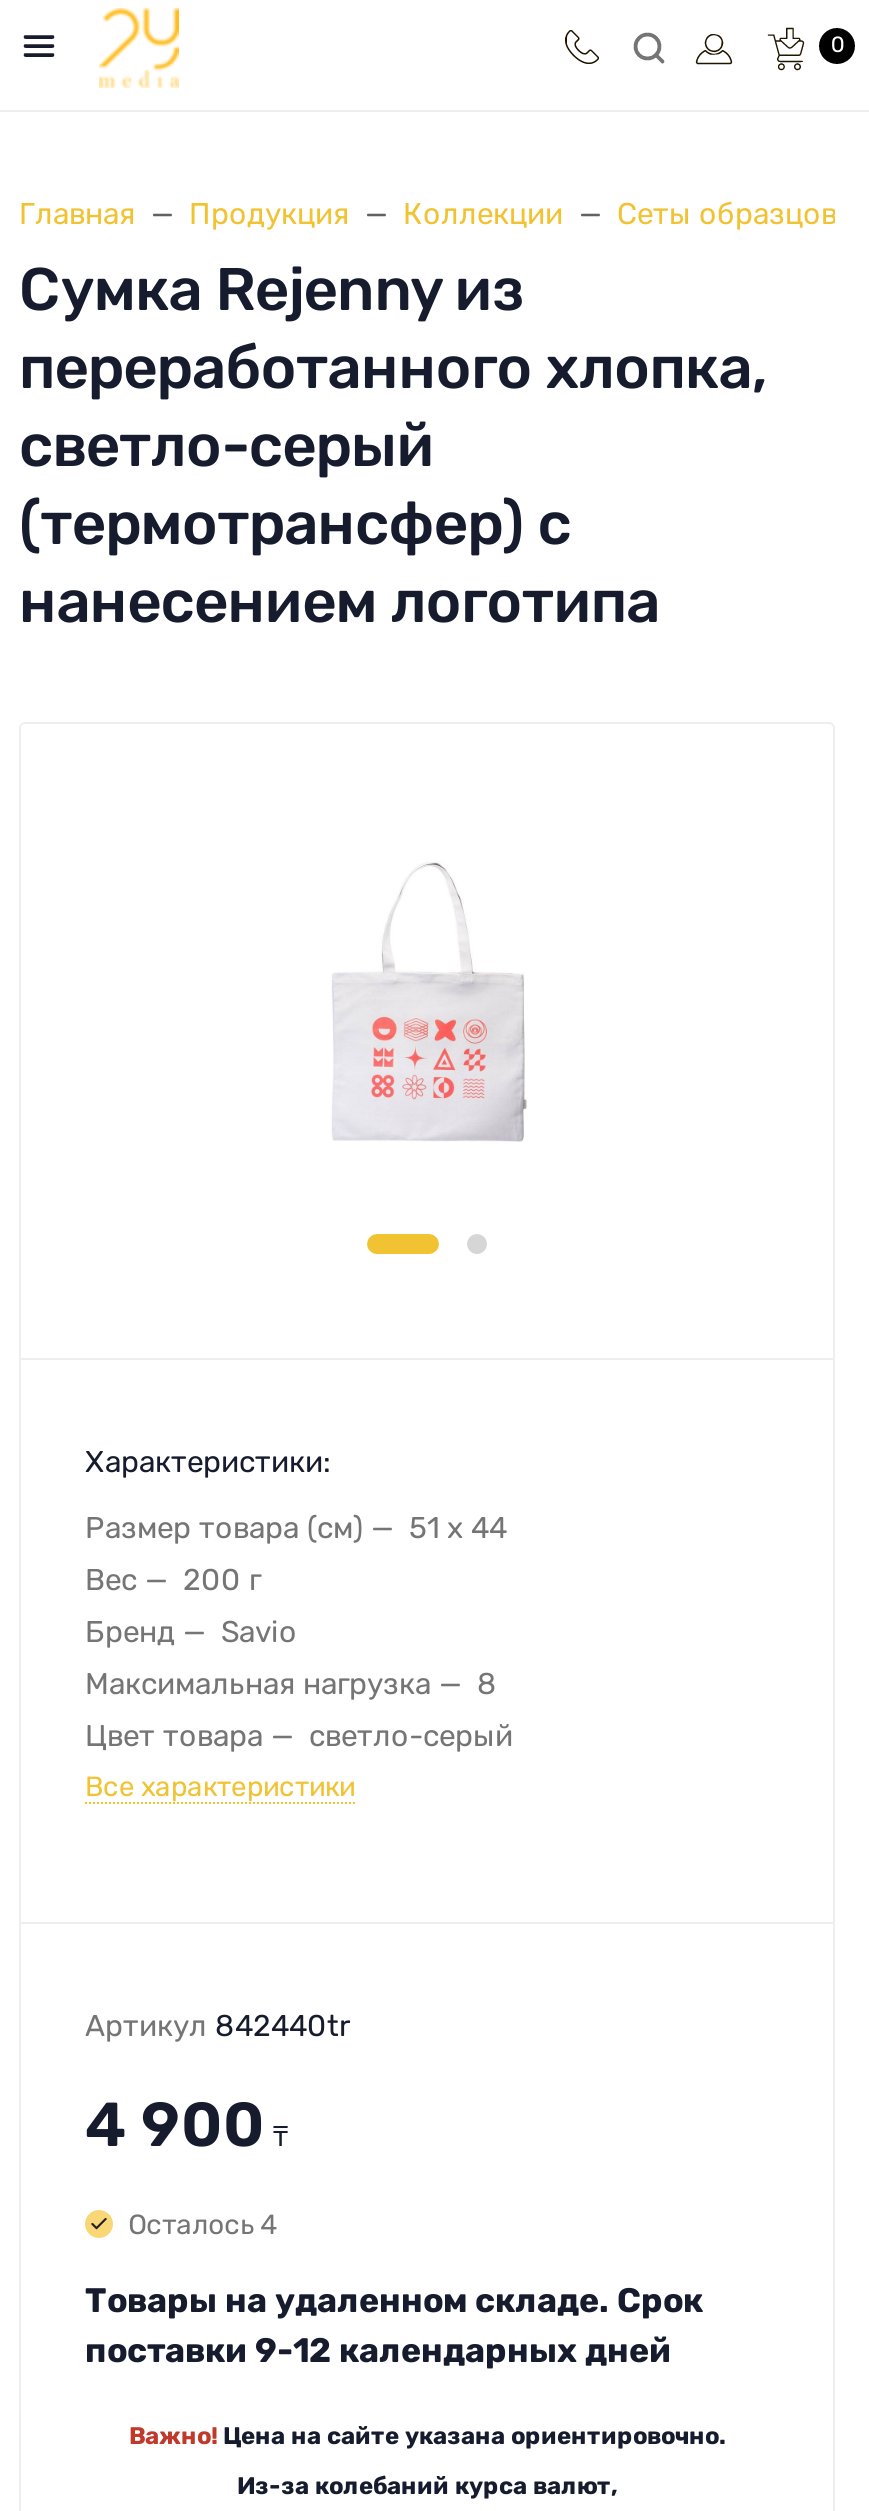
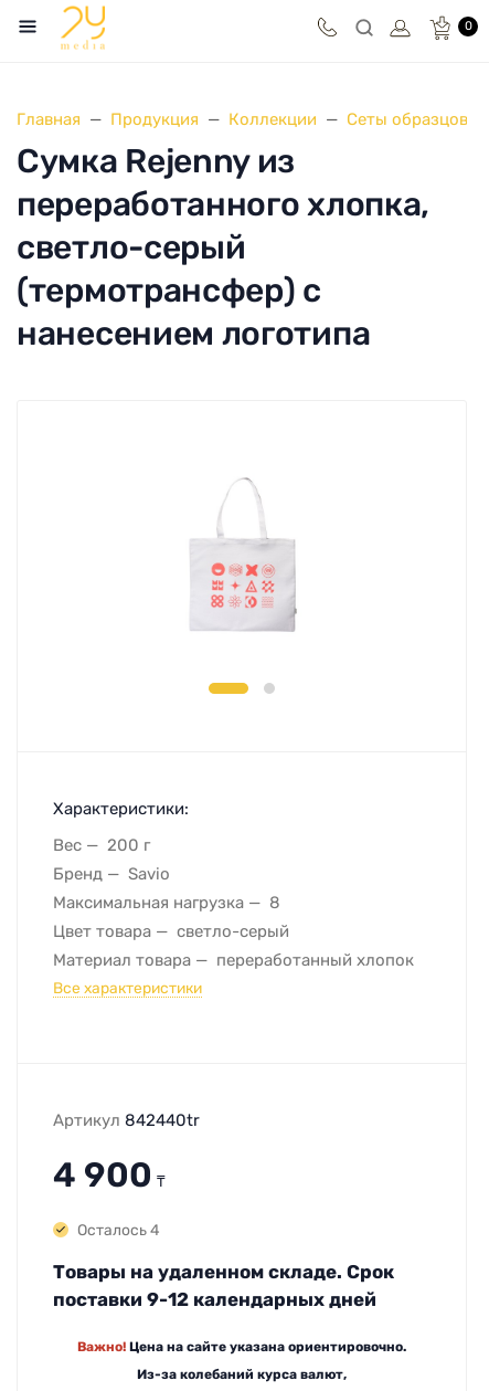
- Размер товара (см)
- 51 х 44

moved up: Вес | 200 г | Бренд | Savio | Максимальная нагрузка | 8 | Цвет товара | светло-серый

+ Материал товара
+ переработанный хлопок
